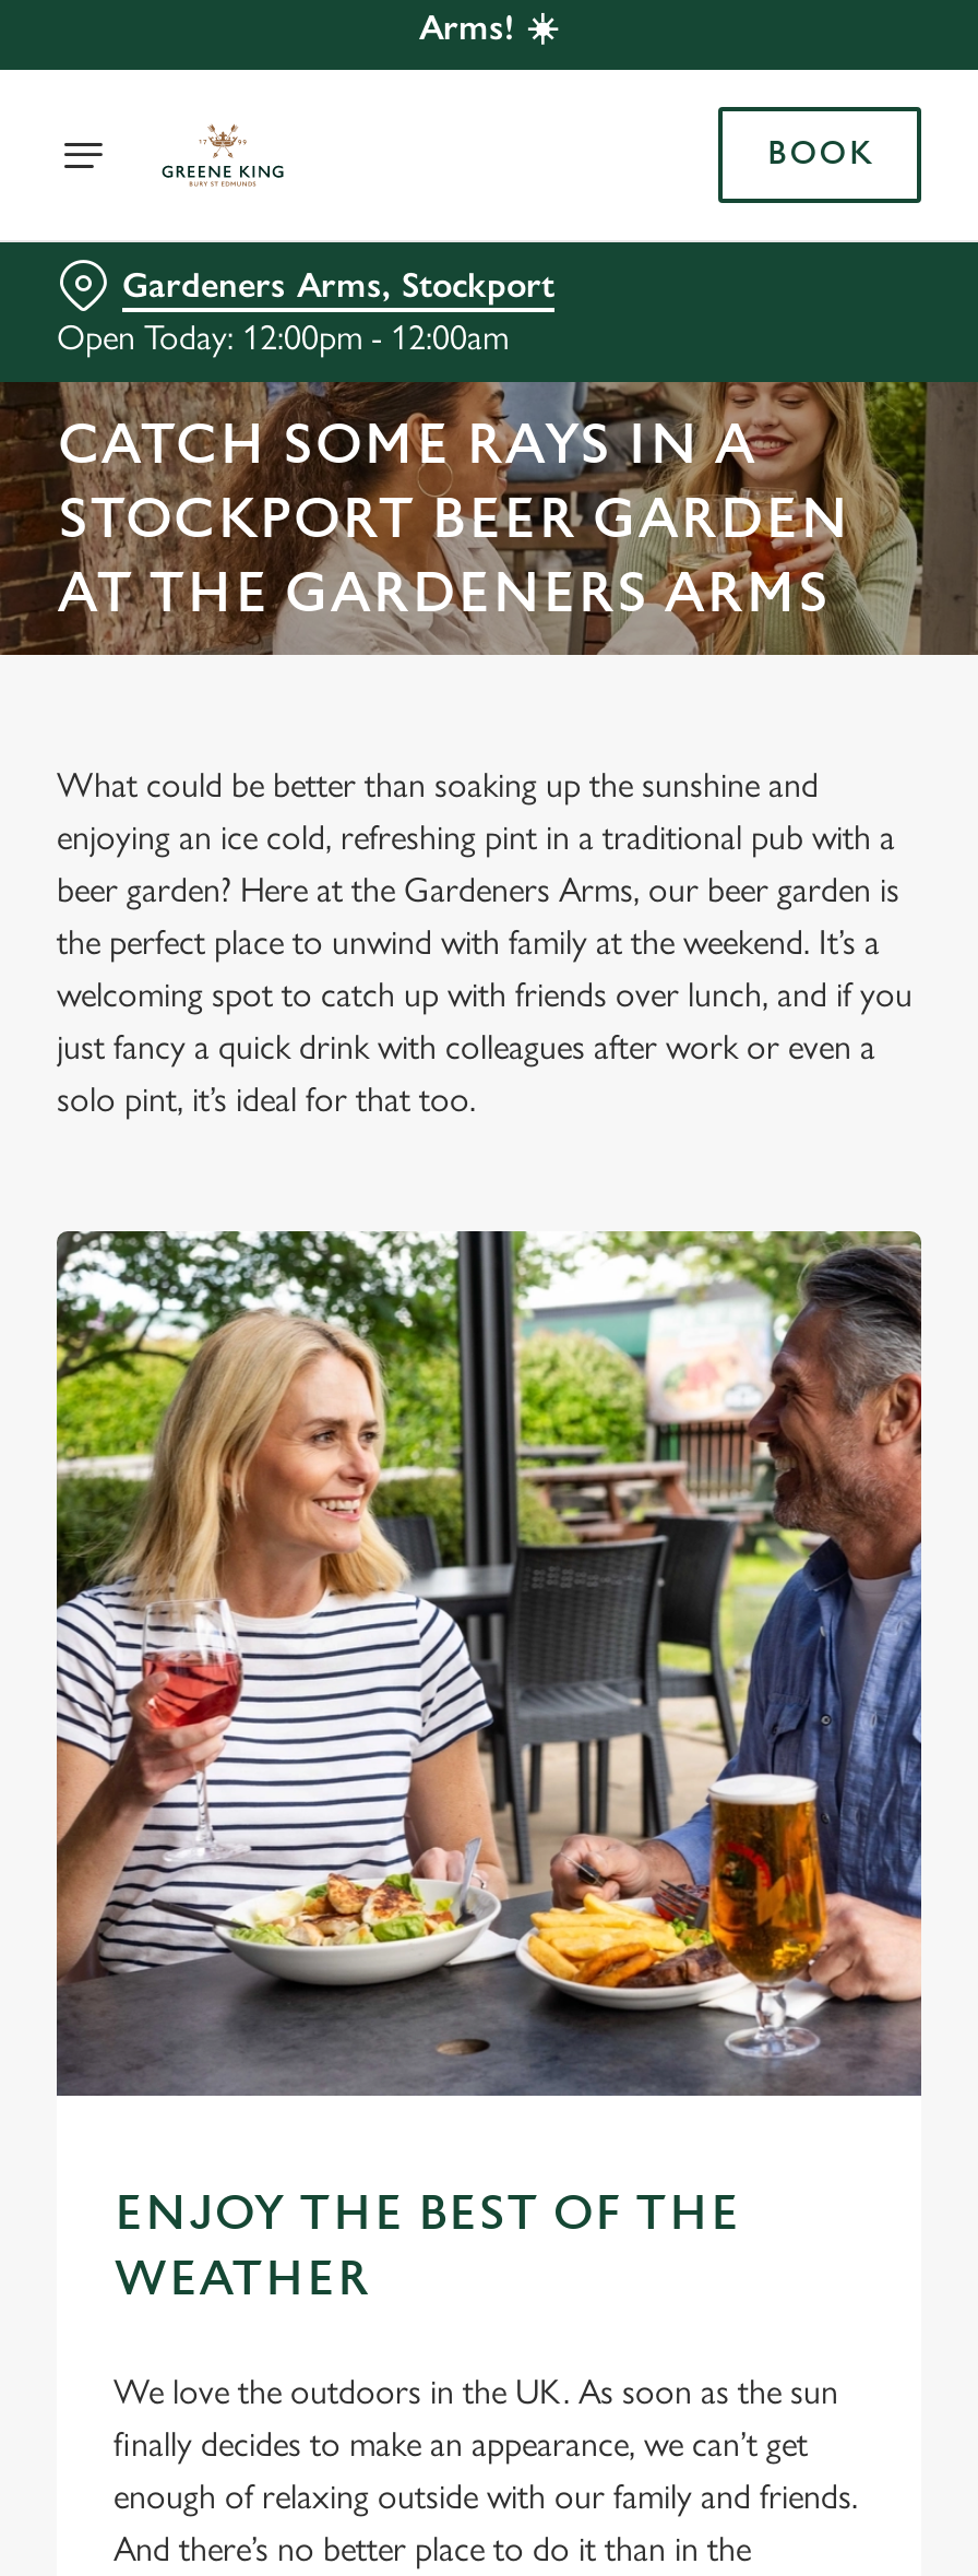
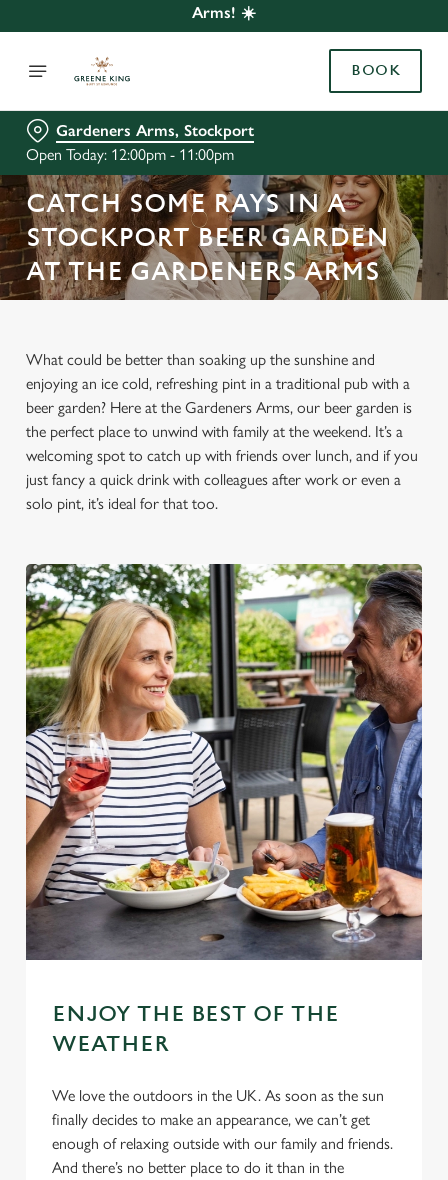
- Open Today: 12:00pm - 12:00am
+ Open Today: 12:00pm - 11:00pm
